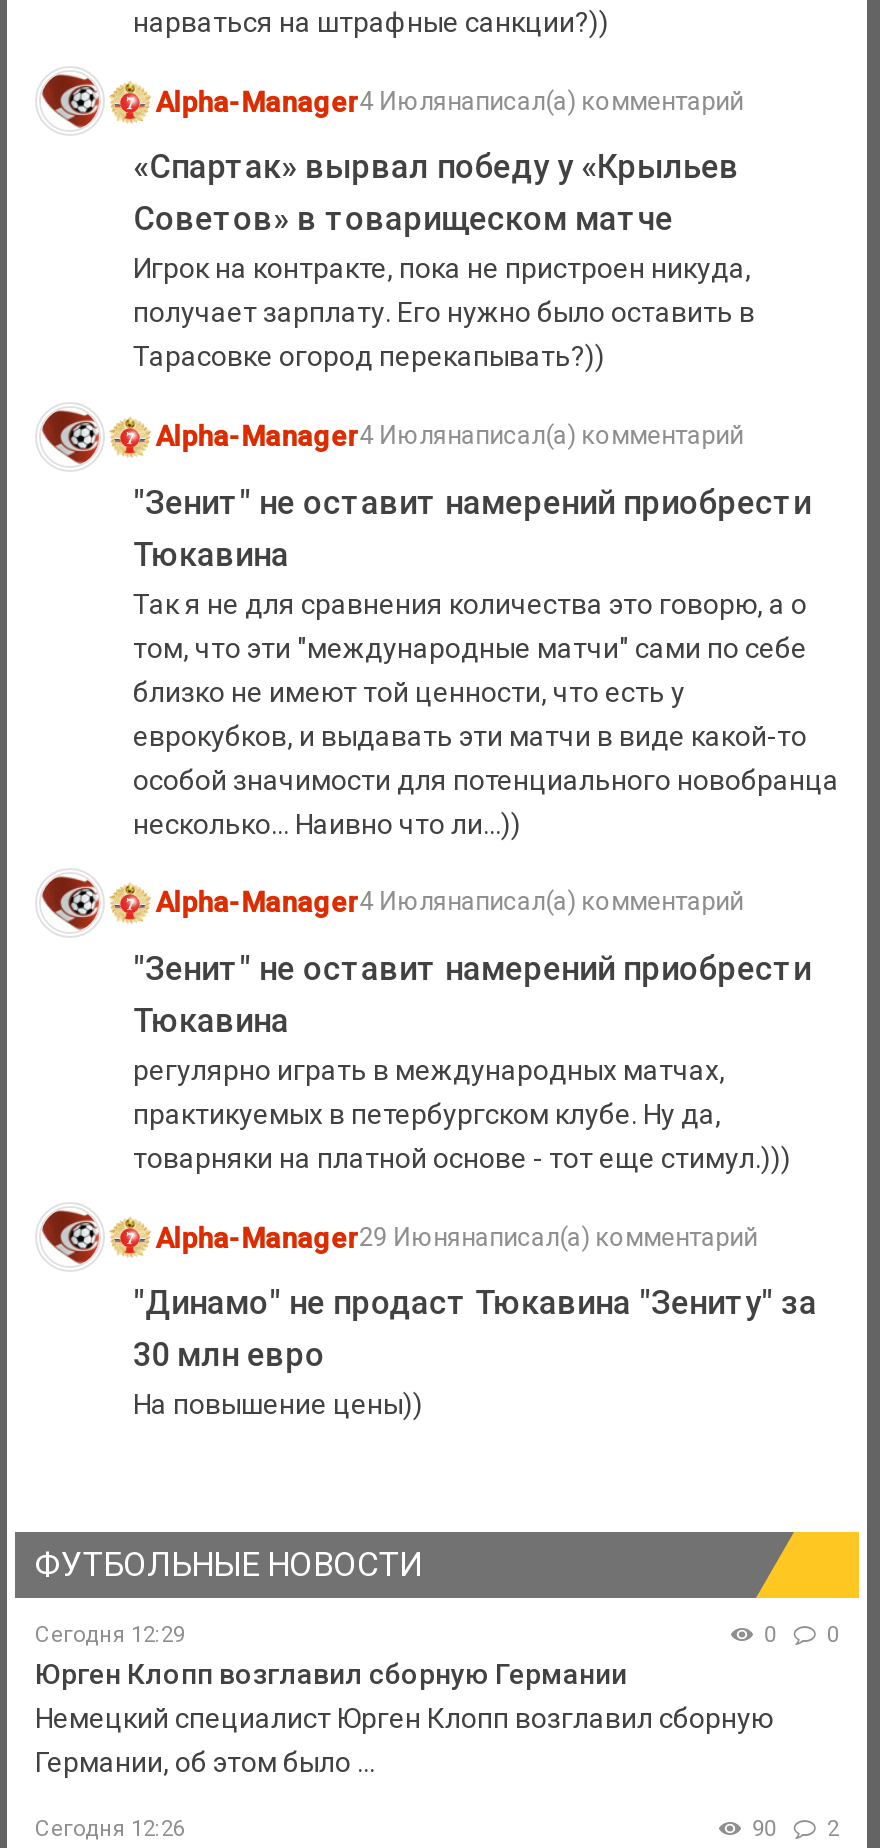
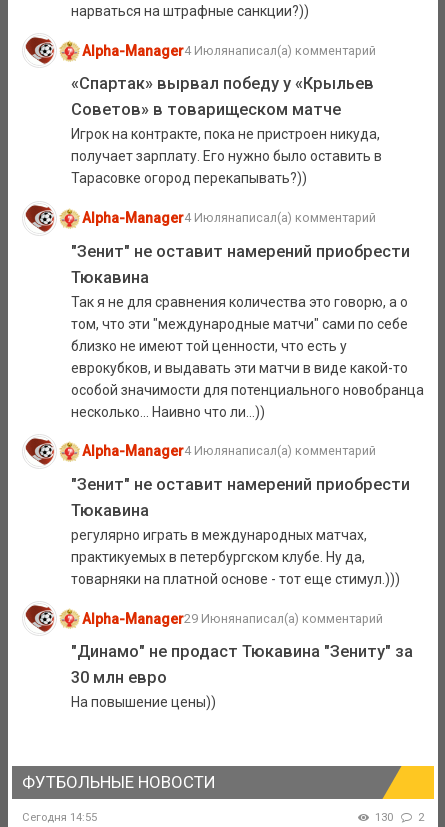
- Сегодня 12:29
- 0
- 0
- Юрген Клопп возглавил сборную Германии
- Немецкий специалист Юрген Клопп возглавил сборную
- Германии, об этом было ...
- Сегодня 12:26
- 90
+ Сегодня 14:55
+ 130
